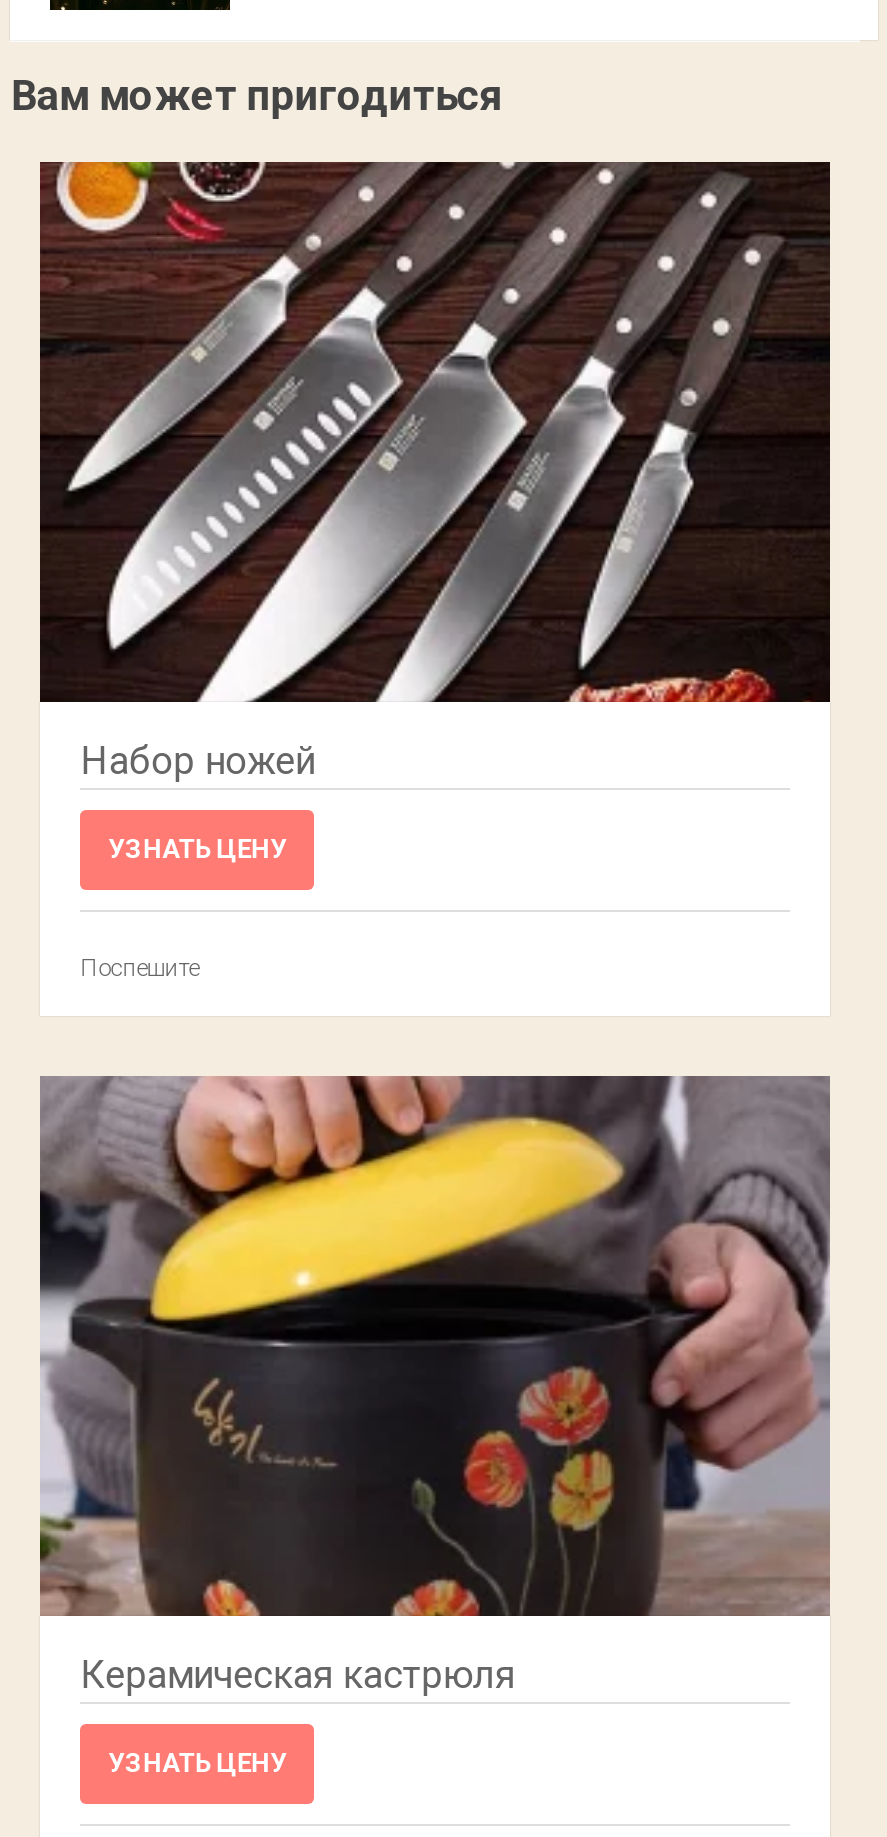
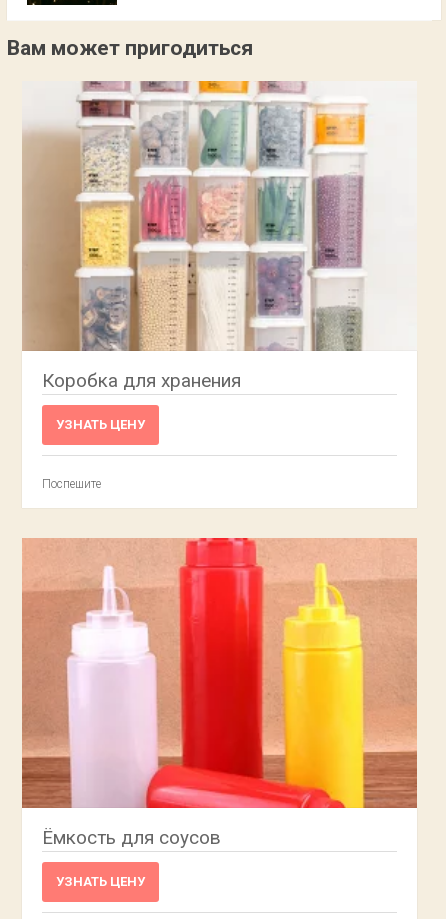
- [image]
- Набор ножей
+ [image]
+ Коробка для хранения

- [image]
- Керамическая кастрюля
+ [image]
+ Ёмкость для соусов
